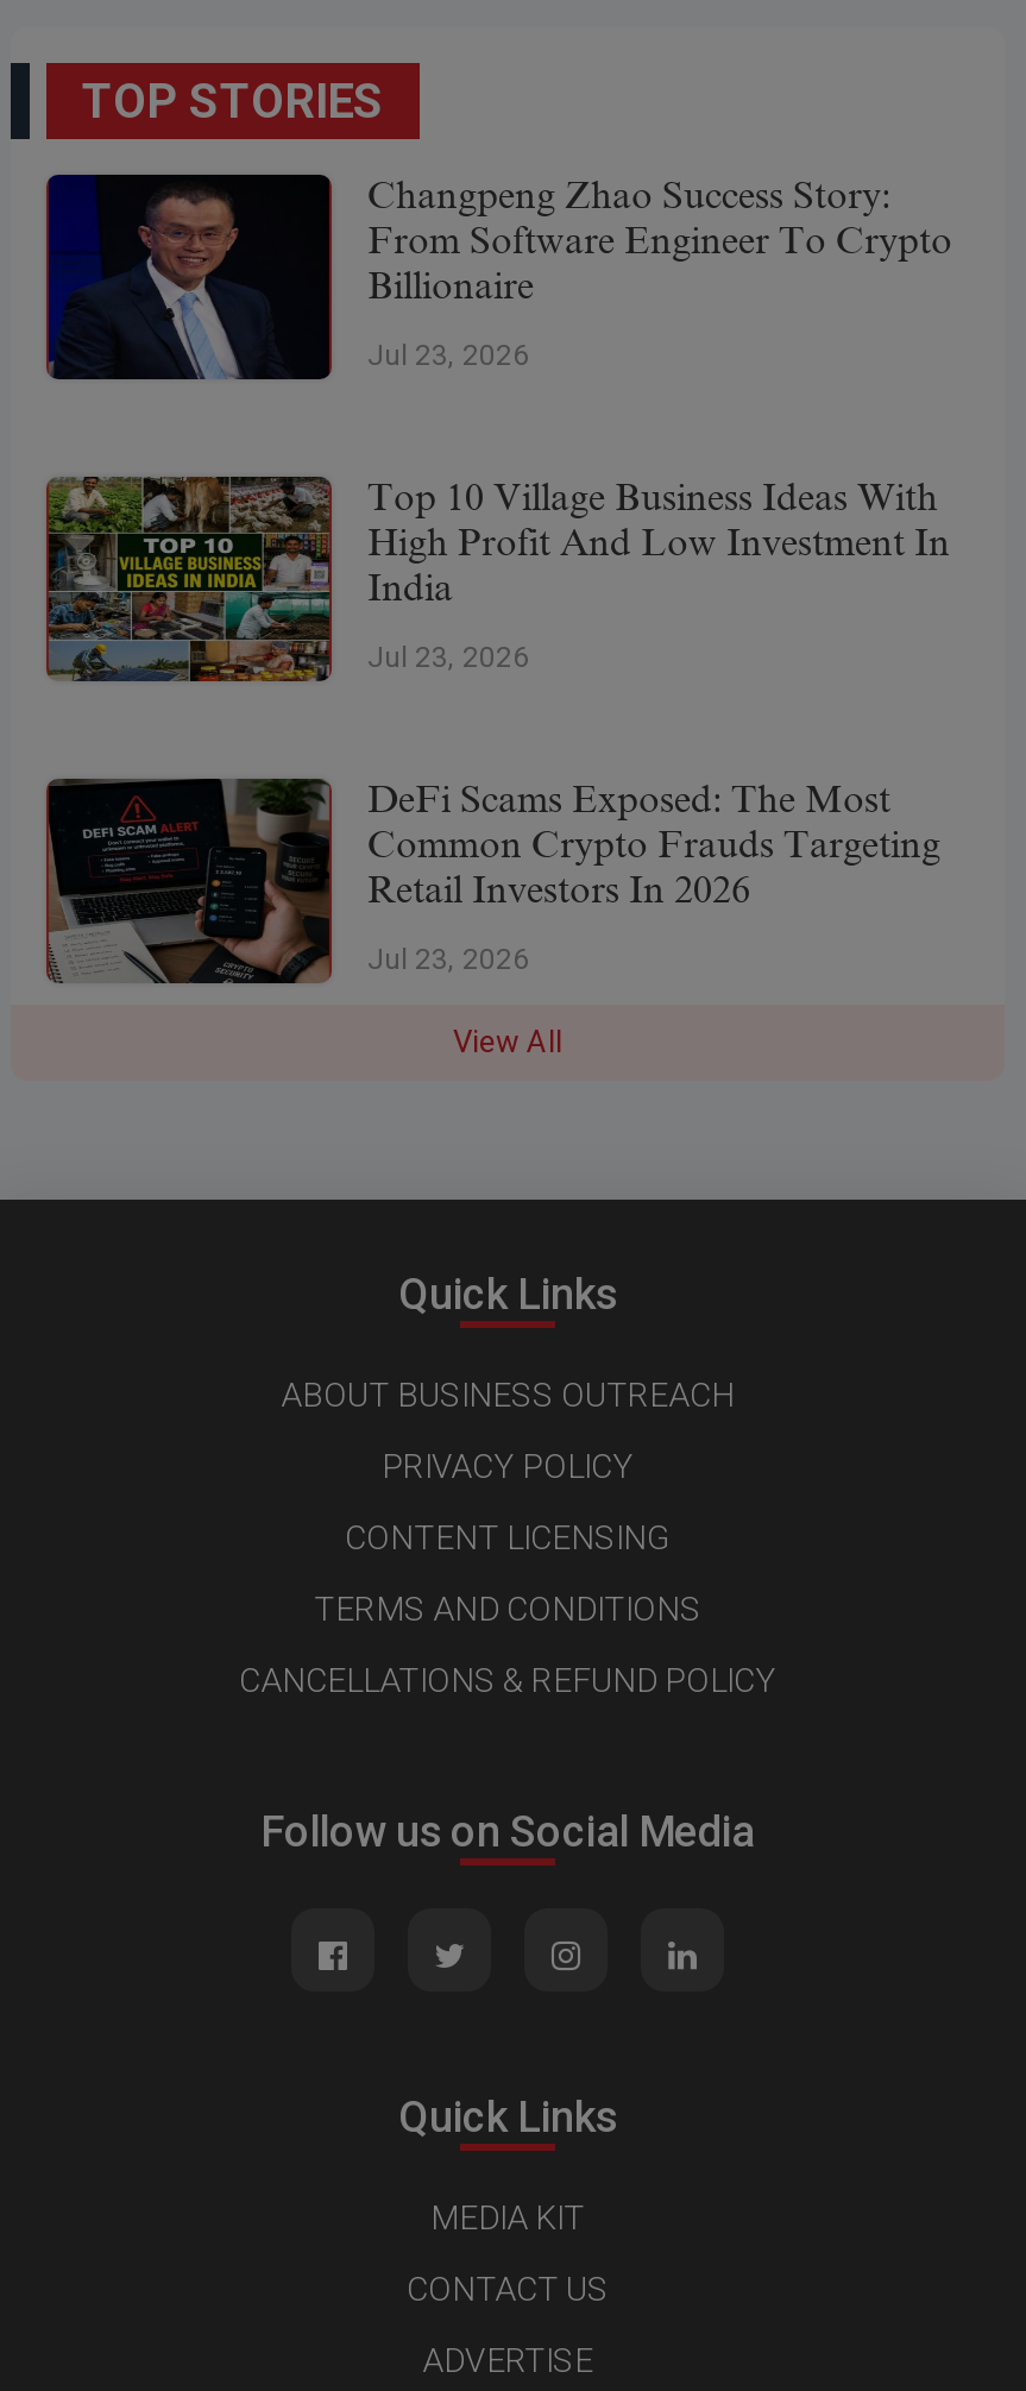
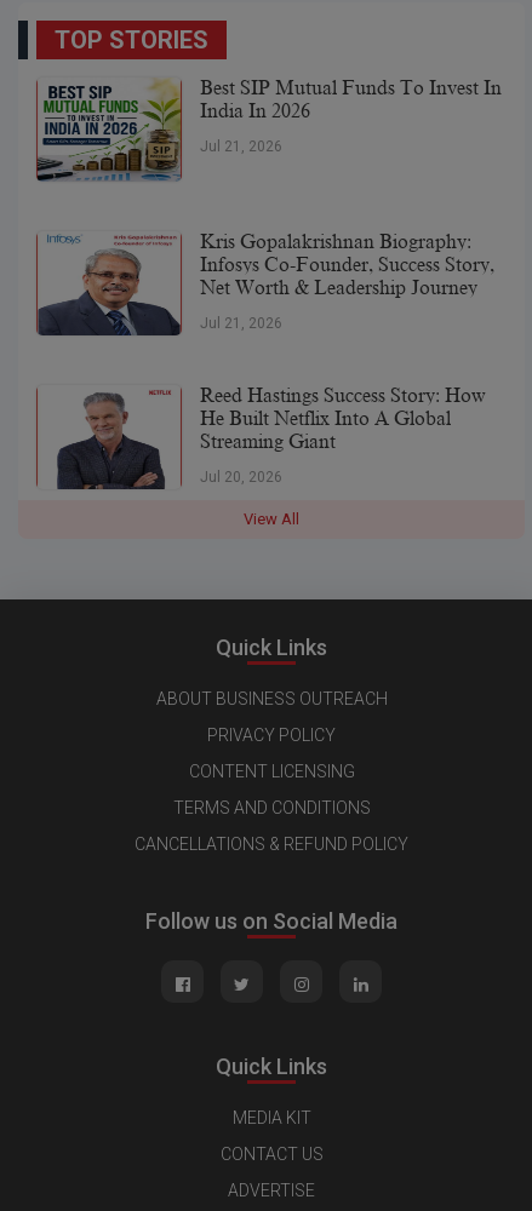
- [image]
- Changpeng Zhao Success Story:
- From Software Engineer To Crypto
- Billionaire
+ [image]
+ Best SIP Mutual Funds To Invest In
+ India In 2026

- Jul 23, 2026
+ Jul 21, 2026

- [image]
- Top 10 Village Business Ideas With
- High Profit And Low Investment In
- India
+ [image]
+ Kris Gopalakrishnan Biography:
+ Infosys Co-Founder, Success Story,
+ Net Worth & Leadership Journey

- Jul 23, 2026
+ Jul 21, 2026

- [image]
- DeFi Scams Exposed: The Most
- Common Crypto Frauds Targeting
- Retail Investors In 2026
+ [image]
+ Reed Hastings Success Story: How
+ He Built Netflix Into A Global
+ Streaming Giant

- Jul 23, 2026
+ Jul 20, 2026
